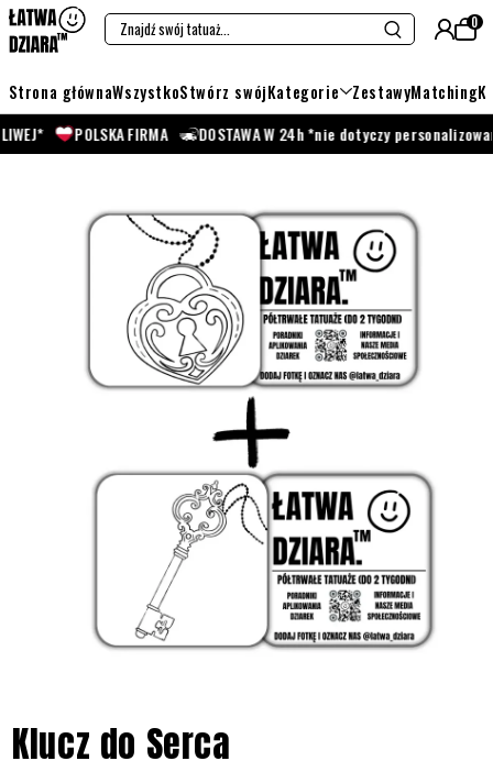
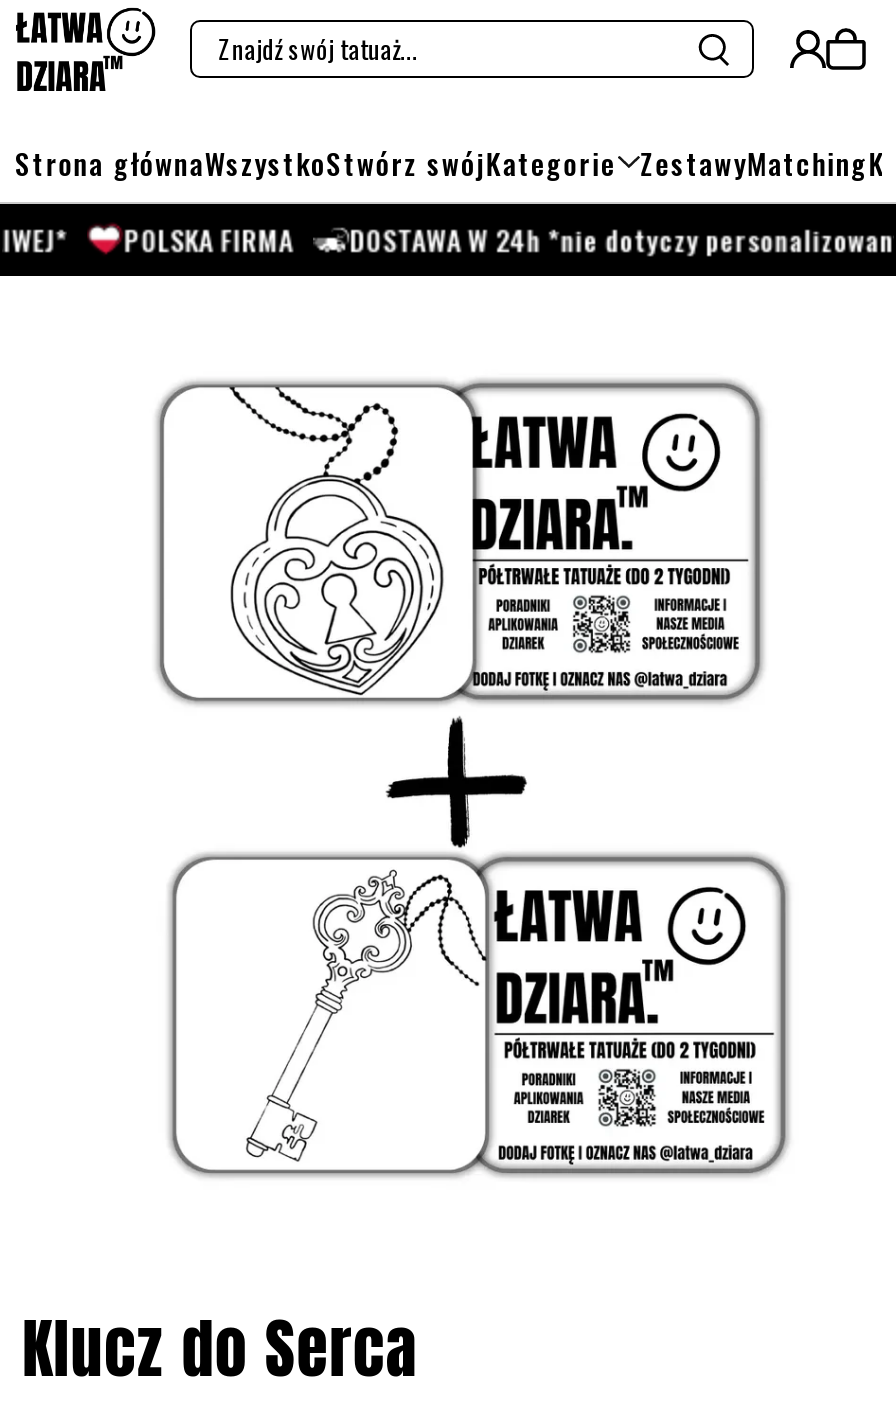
- 0
